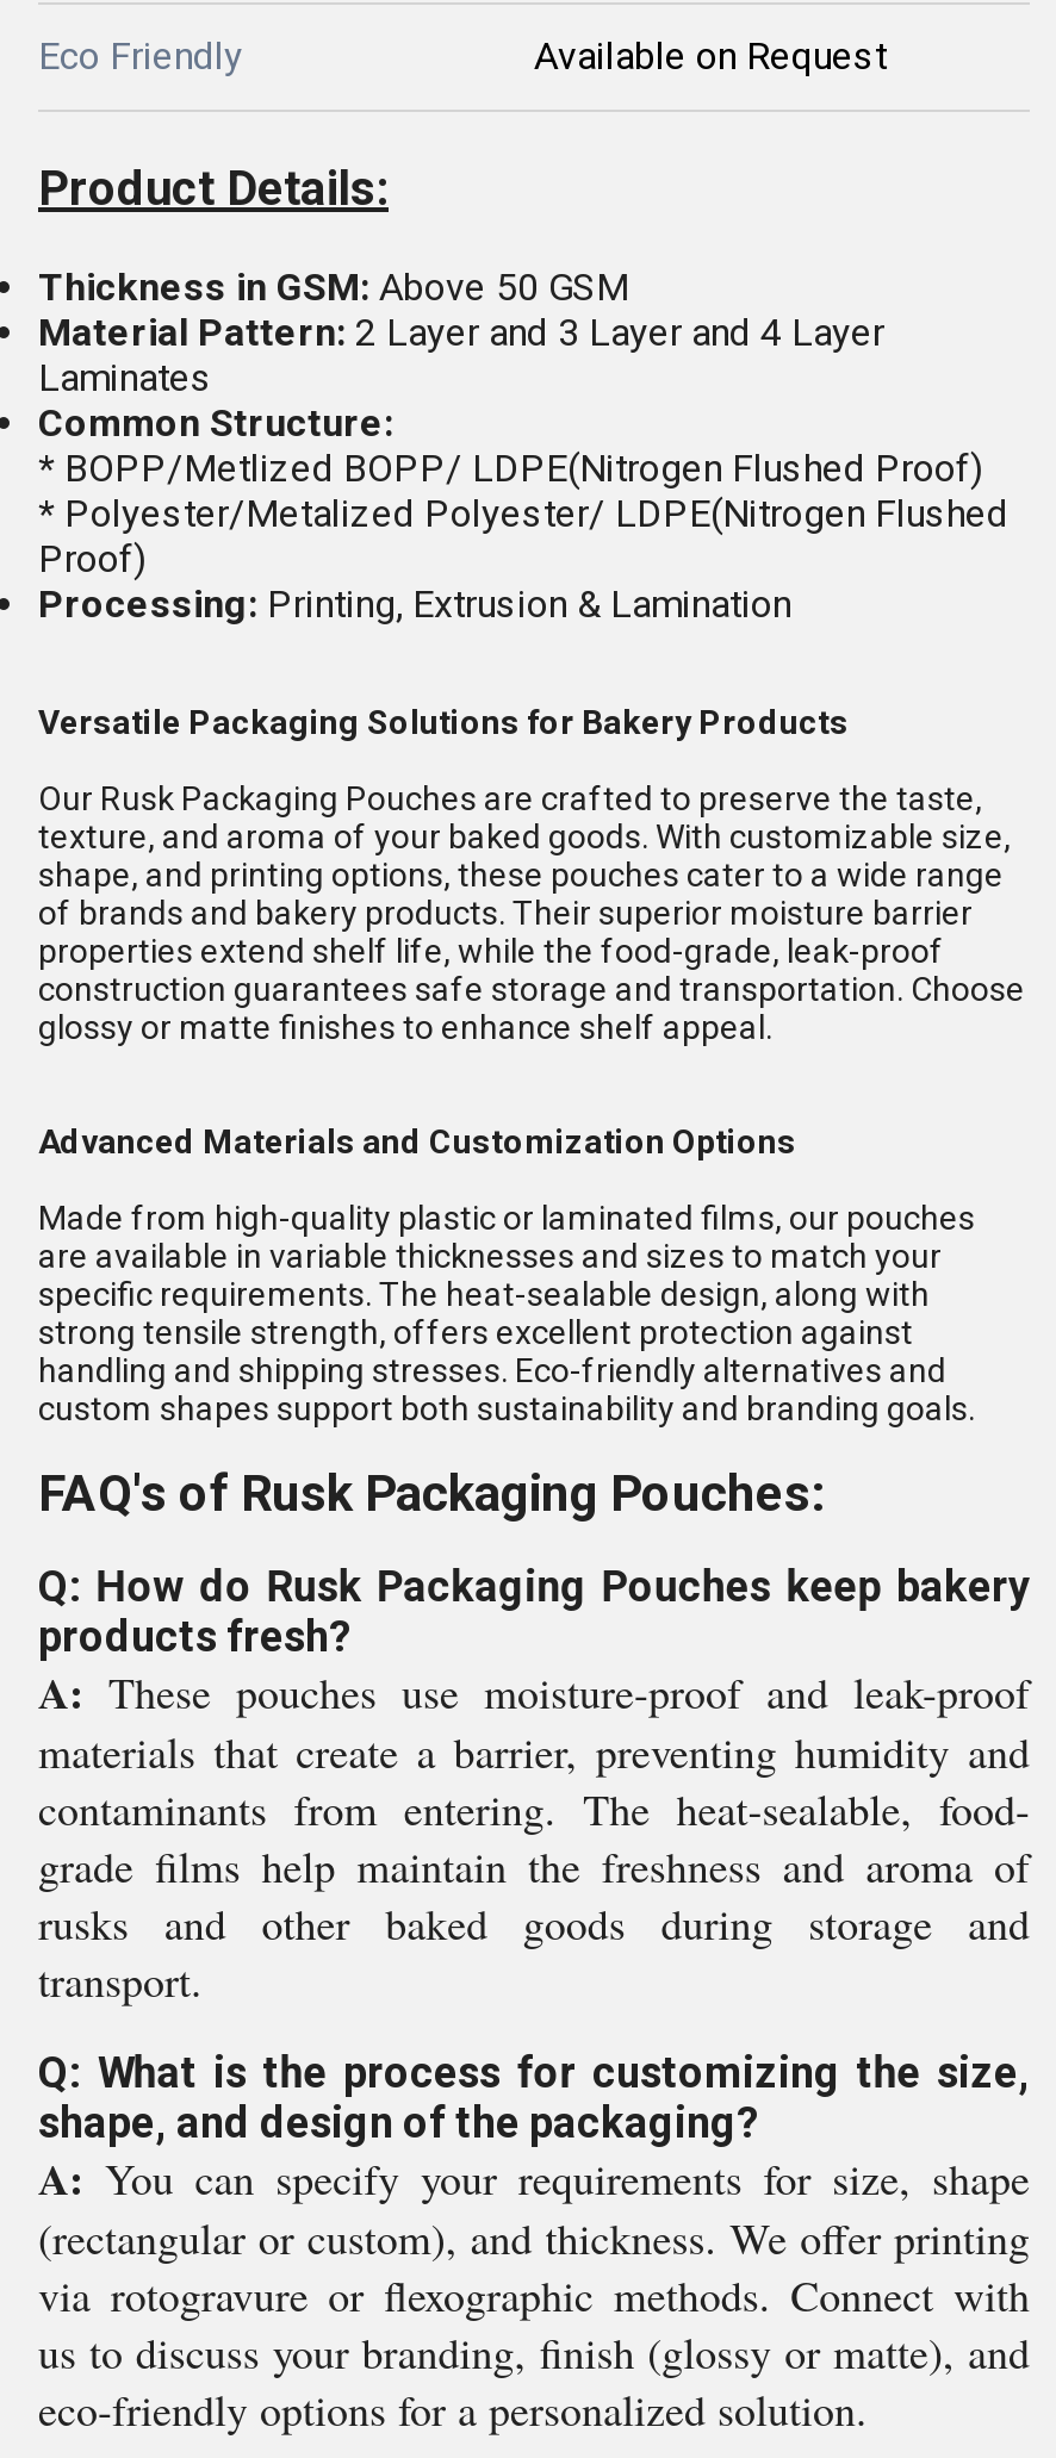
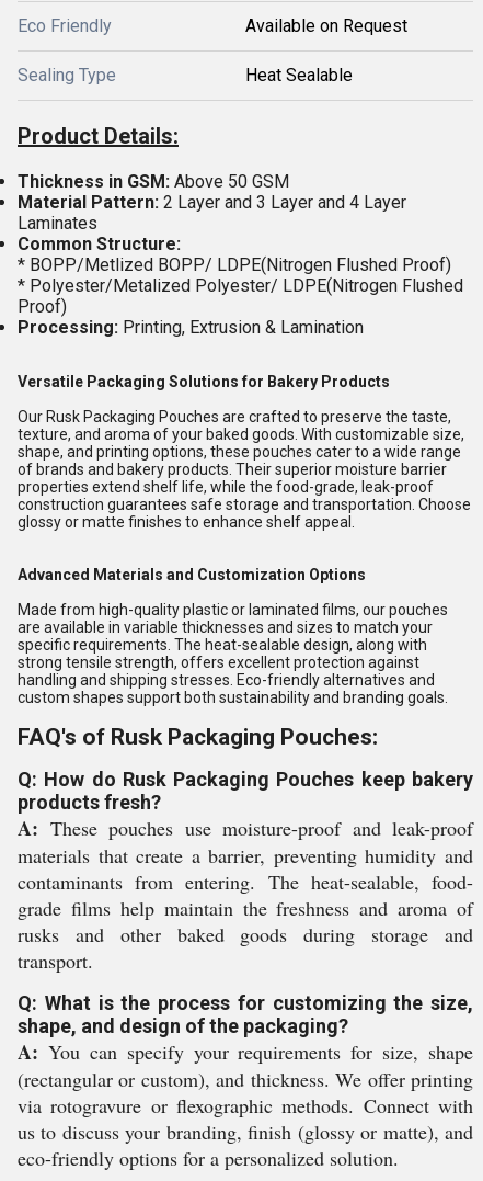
+ Sealing Type
+ Heat Sealable
